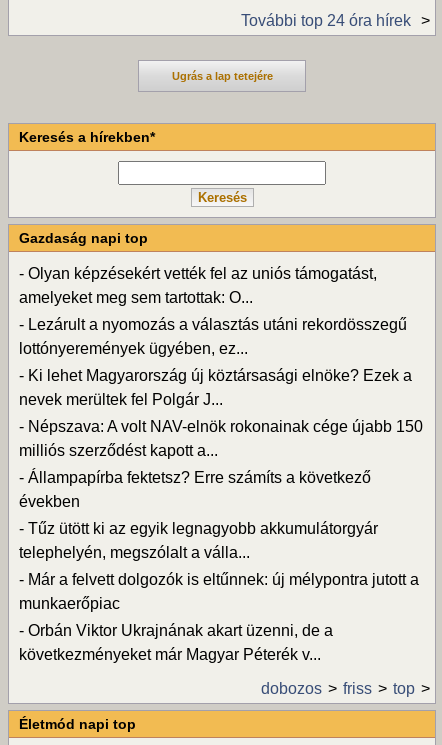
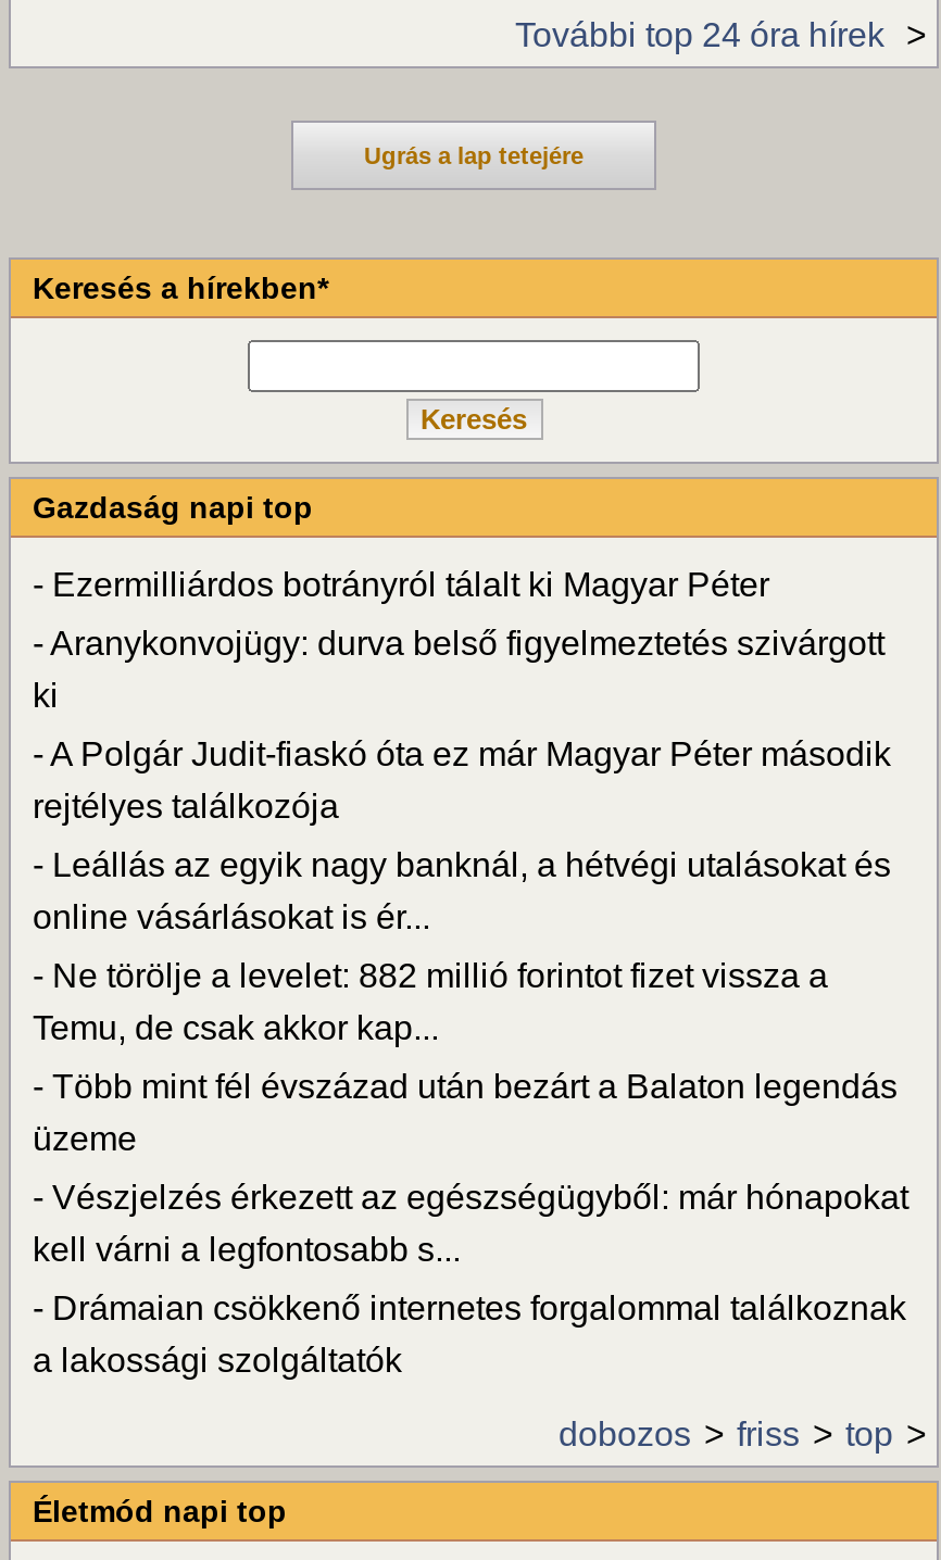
- - Olyan képzésekért vették fel az uniós támogatást,
- amelyeket meg sem tartottak: O...
+ - Ezermilliárdos botrányról tálalt ki Magyar Péter

- - Lezárult a nyomozás a választás utáni rekordösszegű
- lottónyeremények ügyében, ez...
+ - Aranykonvojügy: durva belső figyelmeztetés szivárgott
+ ki

- - Ki lehet Magyarország új köztársasági elnöke? Ezek a
- nevek merültek fel Polgár J...
+ - A Polgár Judit-fiaskó óta ez már Magyar Péter második
+ rejtélyes találkozója

- - Népszava: A volt NAV-elnök rokonainak cége újabb 150
- milliós szerződést kapott a...
+ - Leállás az egyik nagy banknál, a hétvégi utalásokat és
+ online vásárlásokat is ér...

- - Állampapírba fektetsz? Erre számíts a következő
- években
+ - Ne törölje a levelet: 882 millió forintot fizet vissza a
+ Temu, de csak akkor kap...

- - Tűz ütött ki az egyik legnagyobb akkumulátorgyár
- telephelyén, megszólalt a válla...
+ - Több mint fél évszázad után bezárt a Balaton legendás
+ üzeme

- - Már a felvett dolgozók is eltűnnek: új mélypontra jutott a
- munkaerőpiac
+ - Vészjelzés érkezett az egészségügyből: már hónapokat
+ kell várni a legfontosabb s...

- - Orbán Viktor Ukrajnának akart üzenni, de a
- következményeket már Magyar Péterék v...
+ - Drámaian csökkenő internetes forgalommal találkoznak
+ a lakossági szolgáltatók
